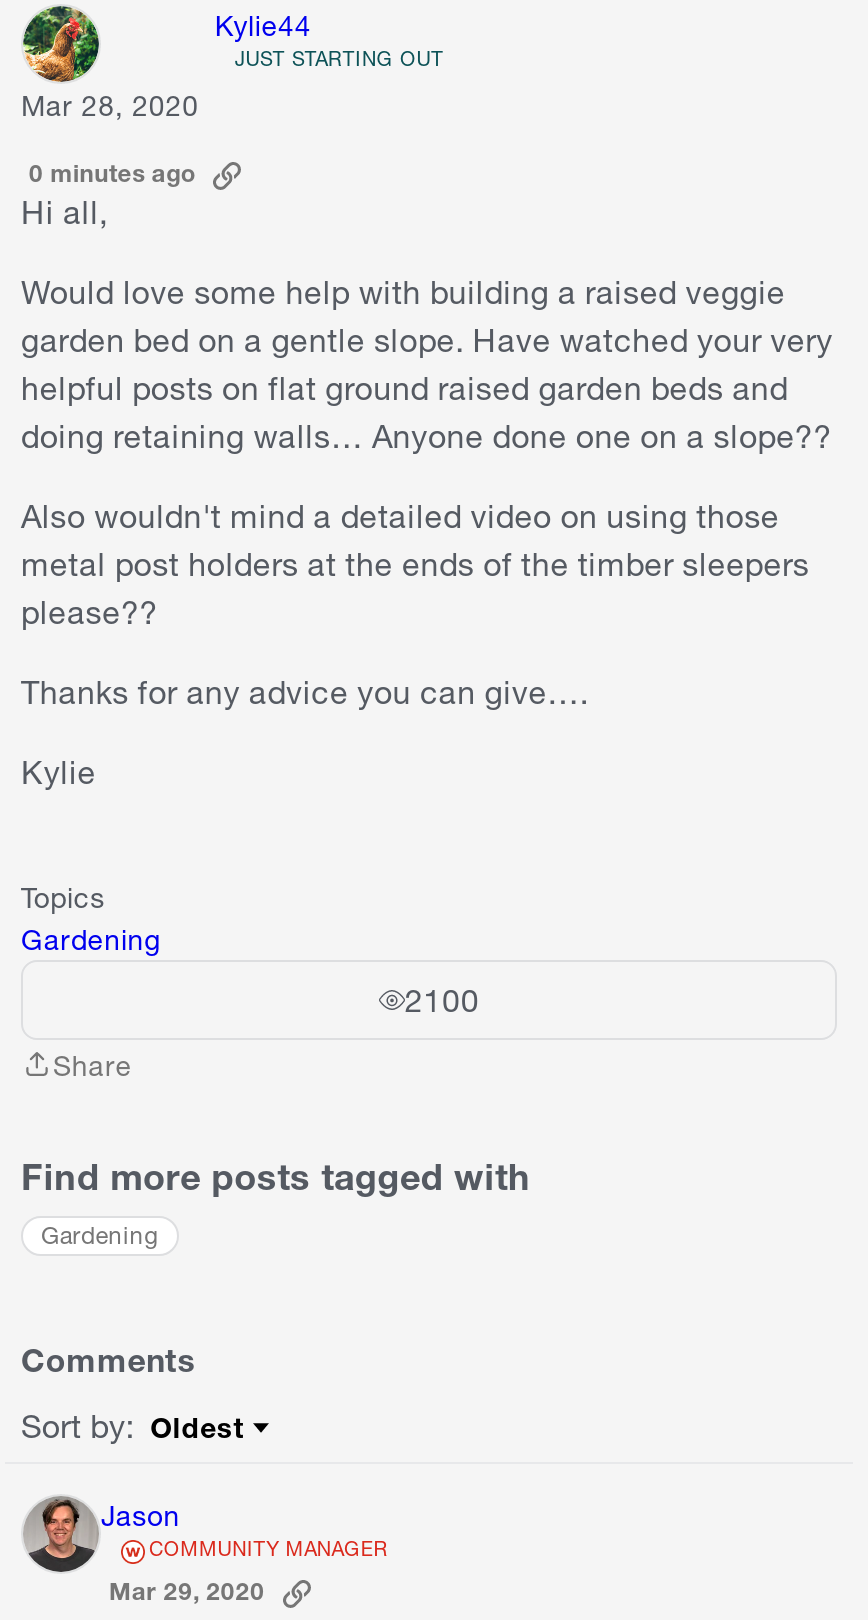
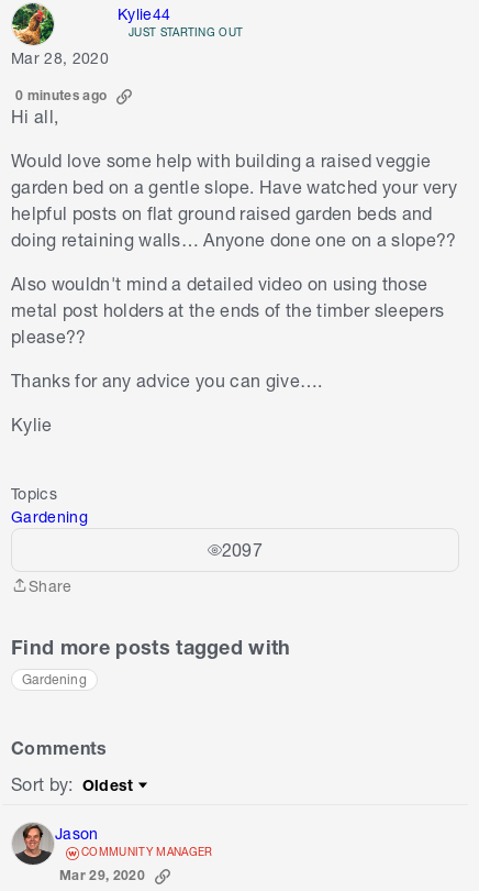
- 2100
+ 2097
